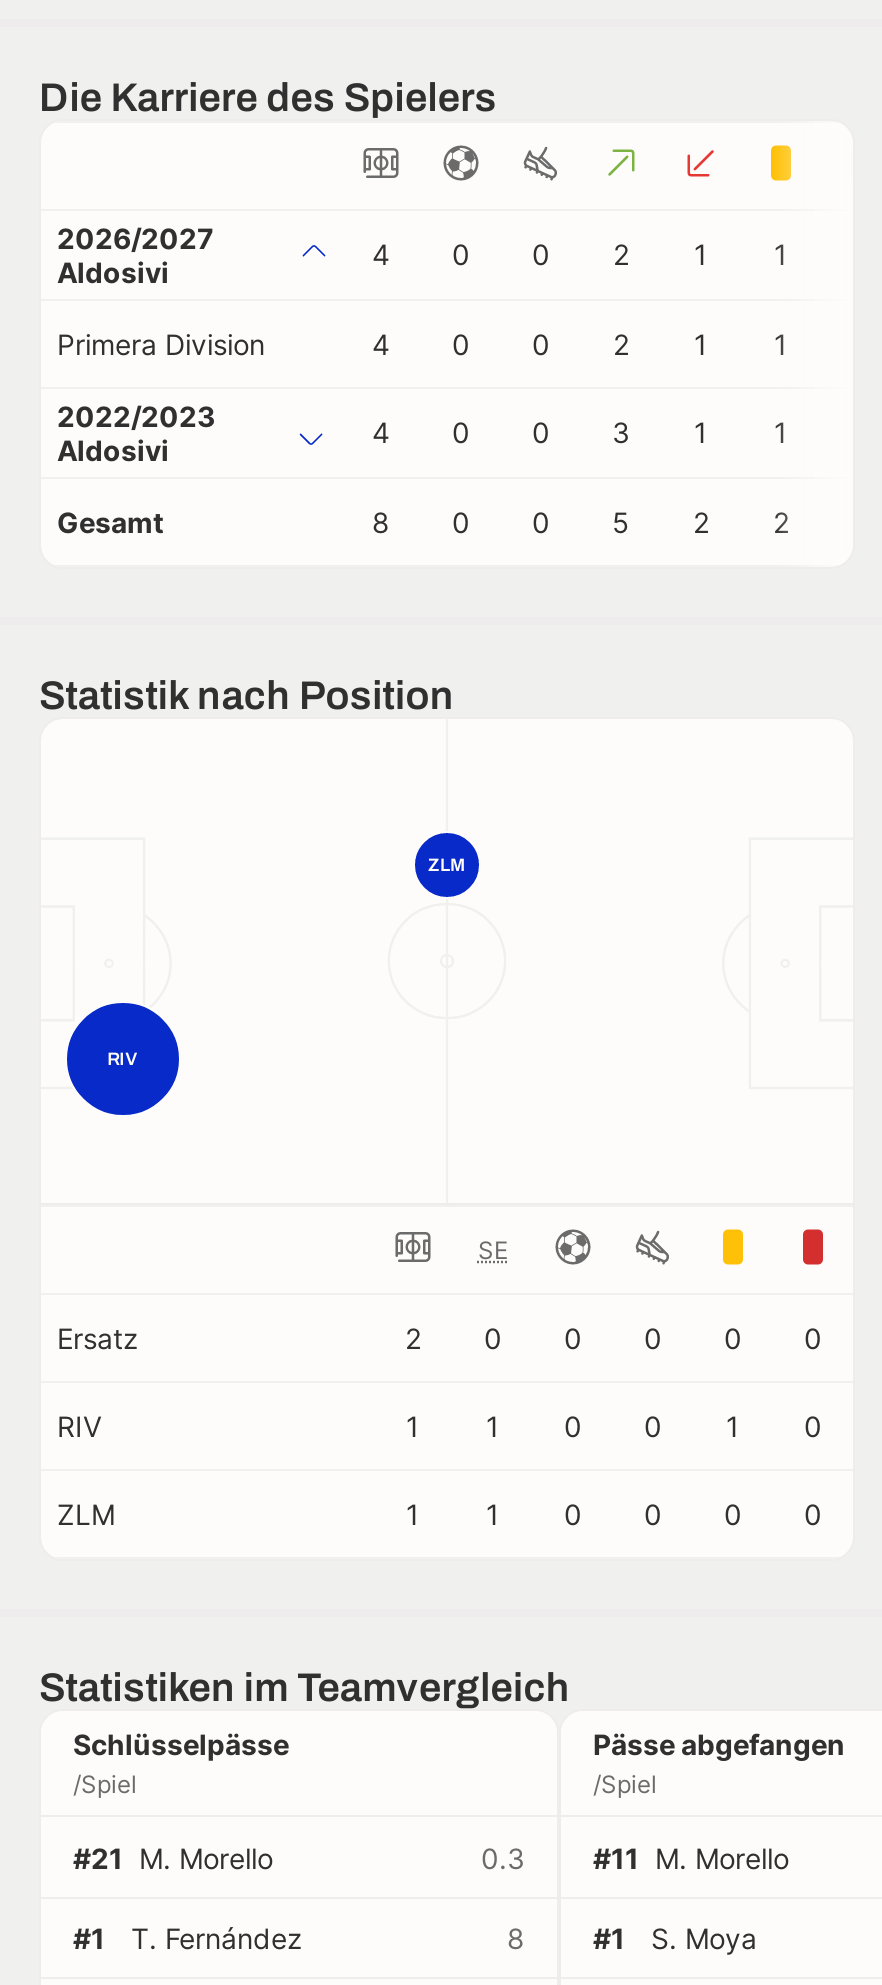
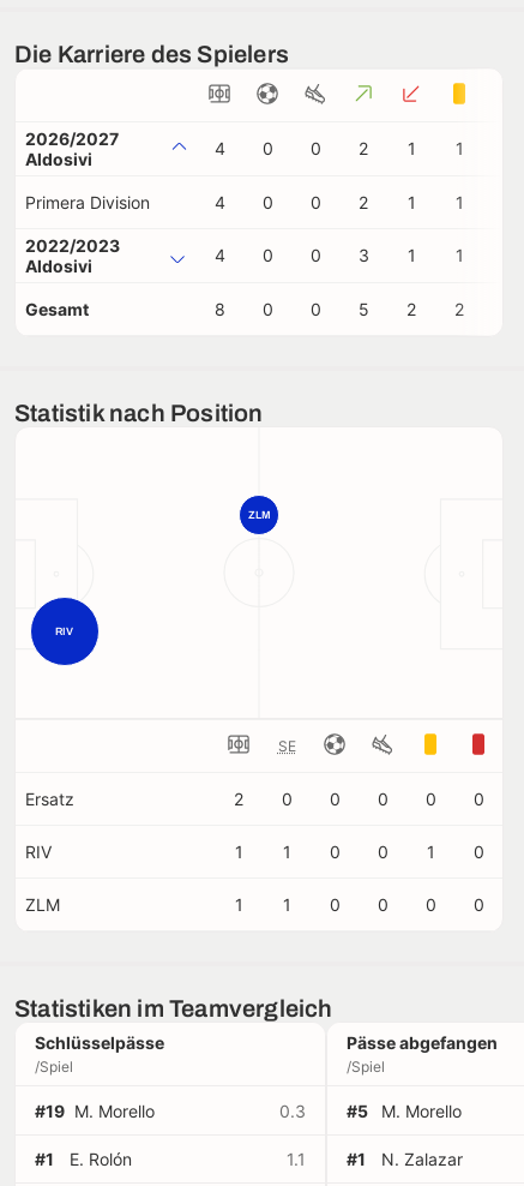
- #21 M. Morello
+ #19 M. Morello

- #11 M. Morello
+ #5
+ M. Morello

- T. Fernández
- 8
+ E. Rolón
+ 1.1

- S. Moya
+ N. Zalazar
